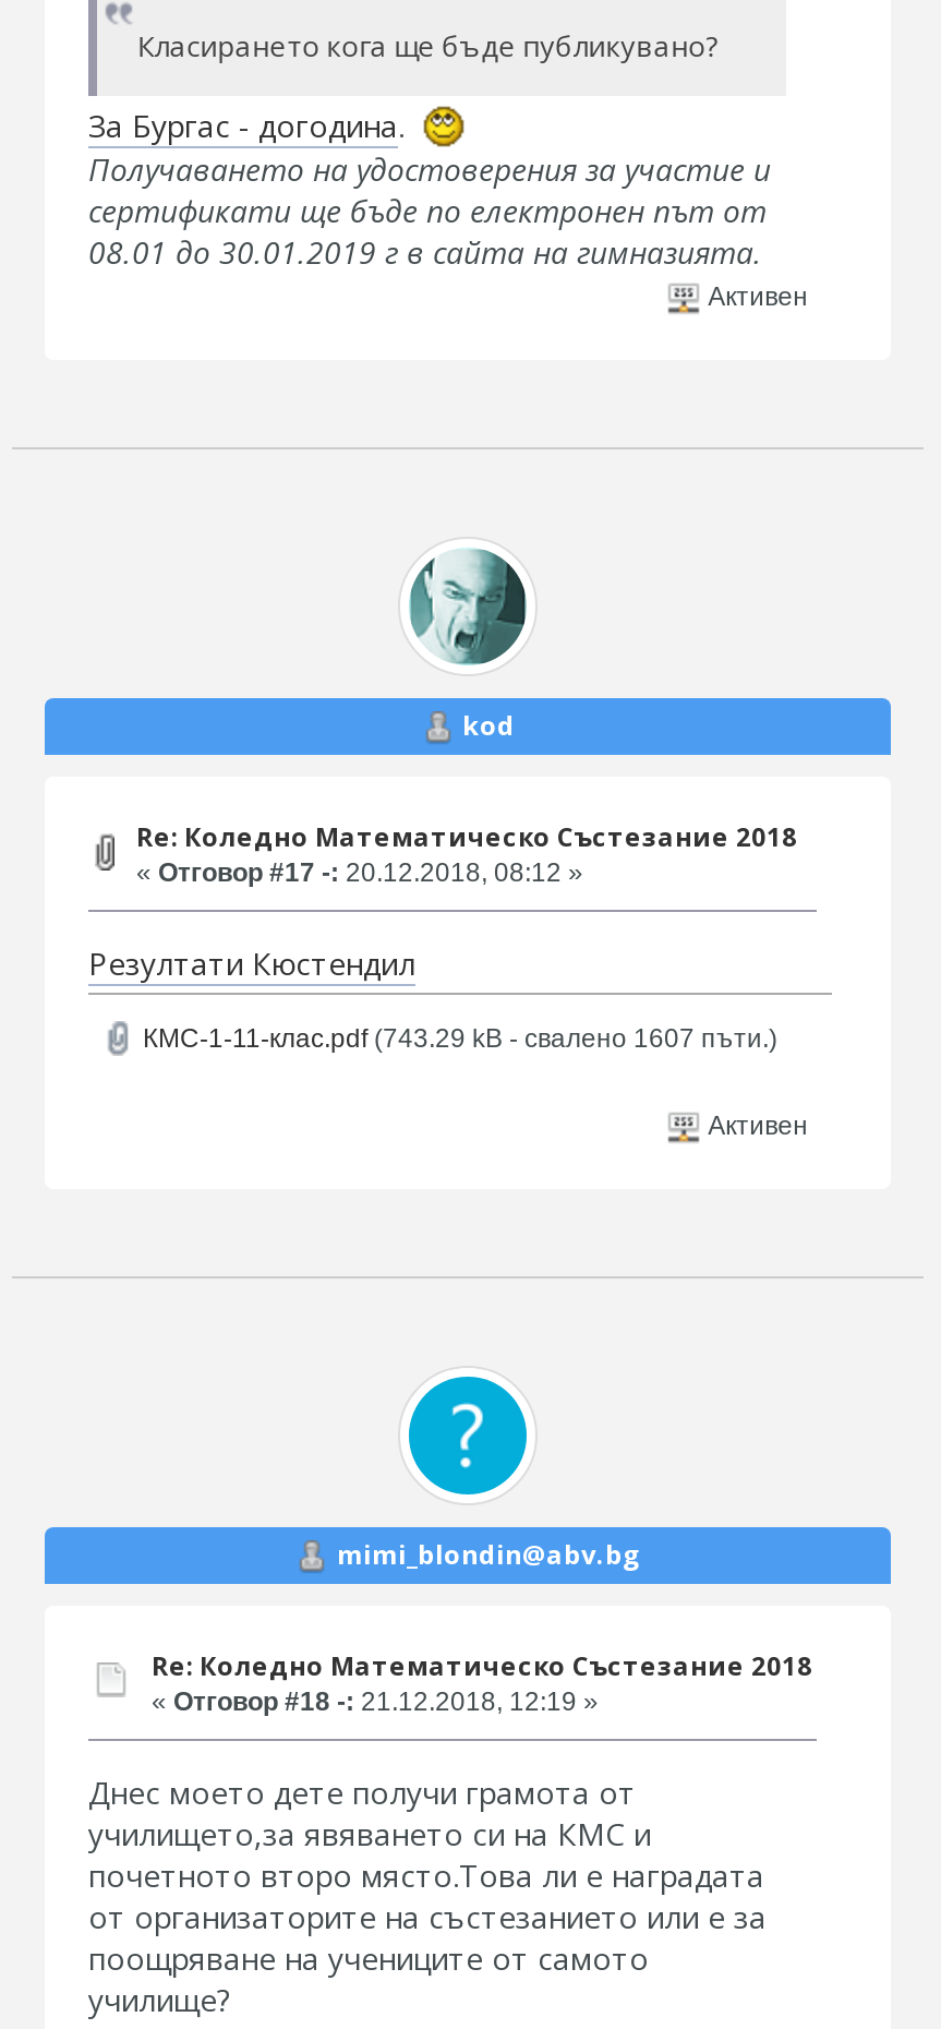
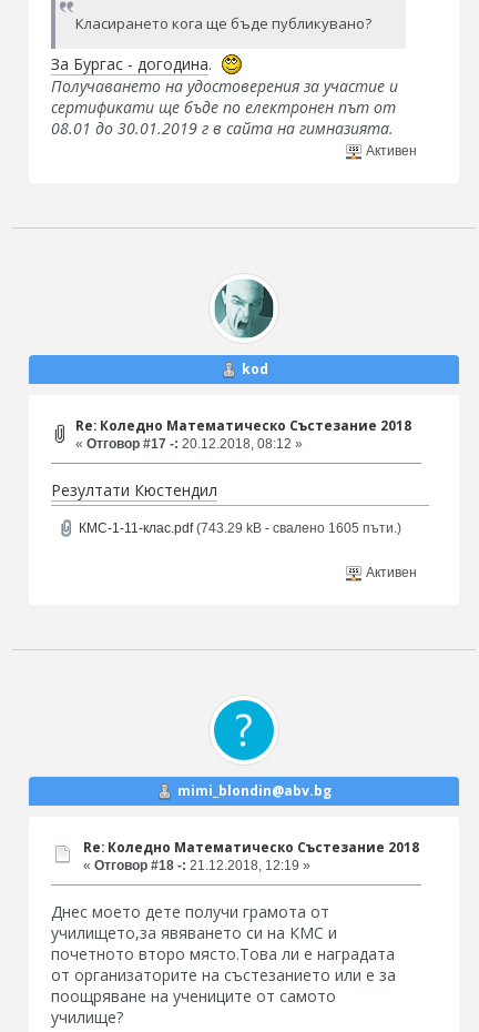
- КМС-1-11-клас.pdf (743.29 kB - свалено 1607 пъти.)
+ КМС-1-11-клас.pdf (743.29 kB - свалено 1605 пъти.)
